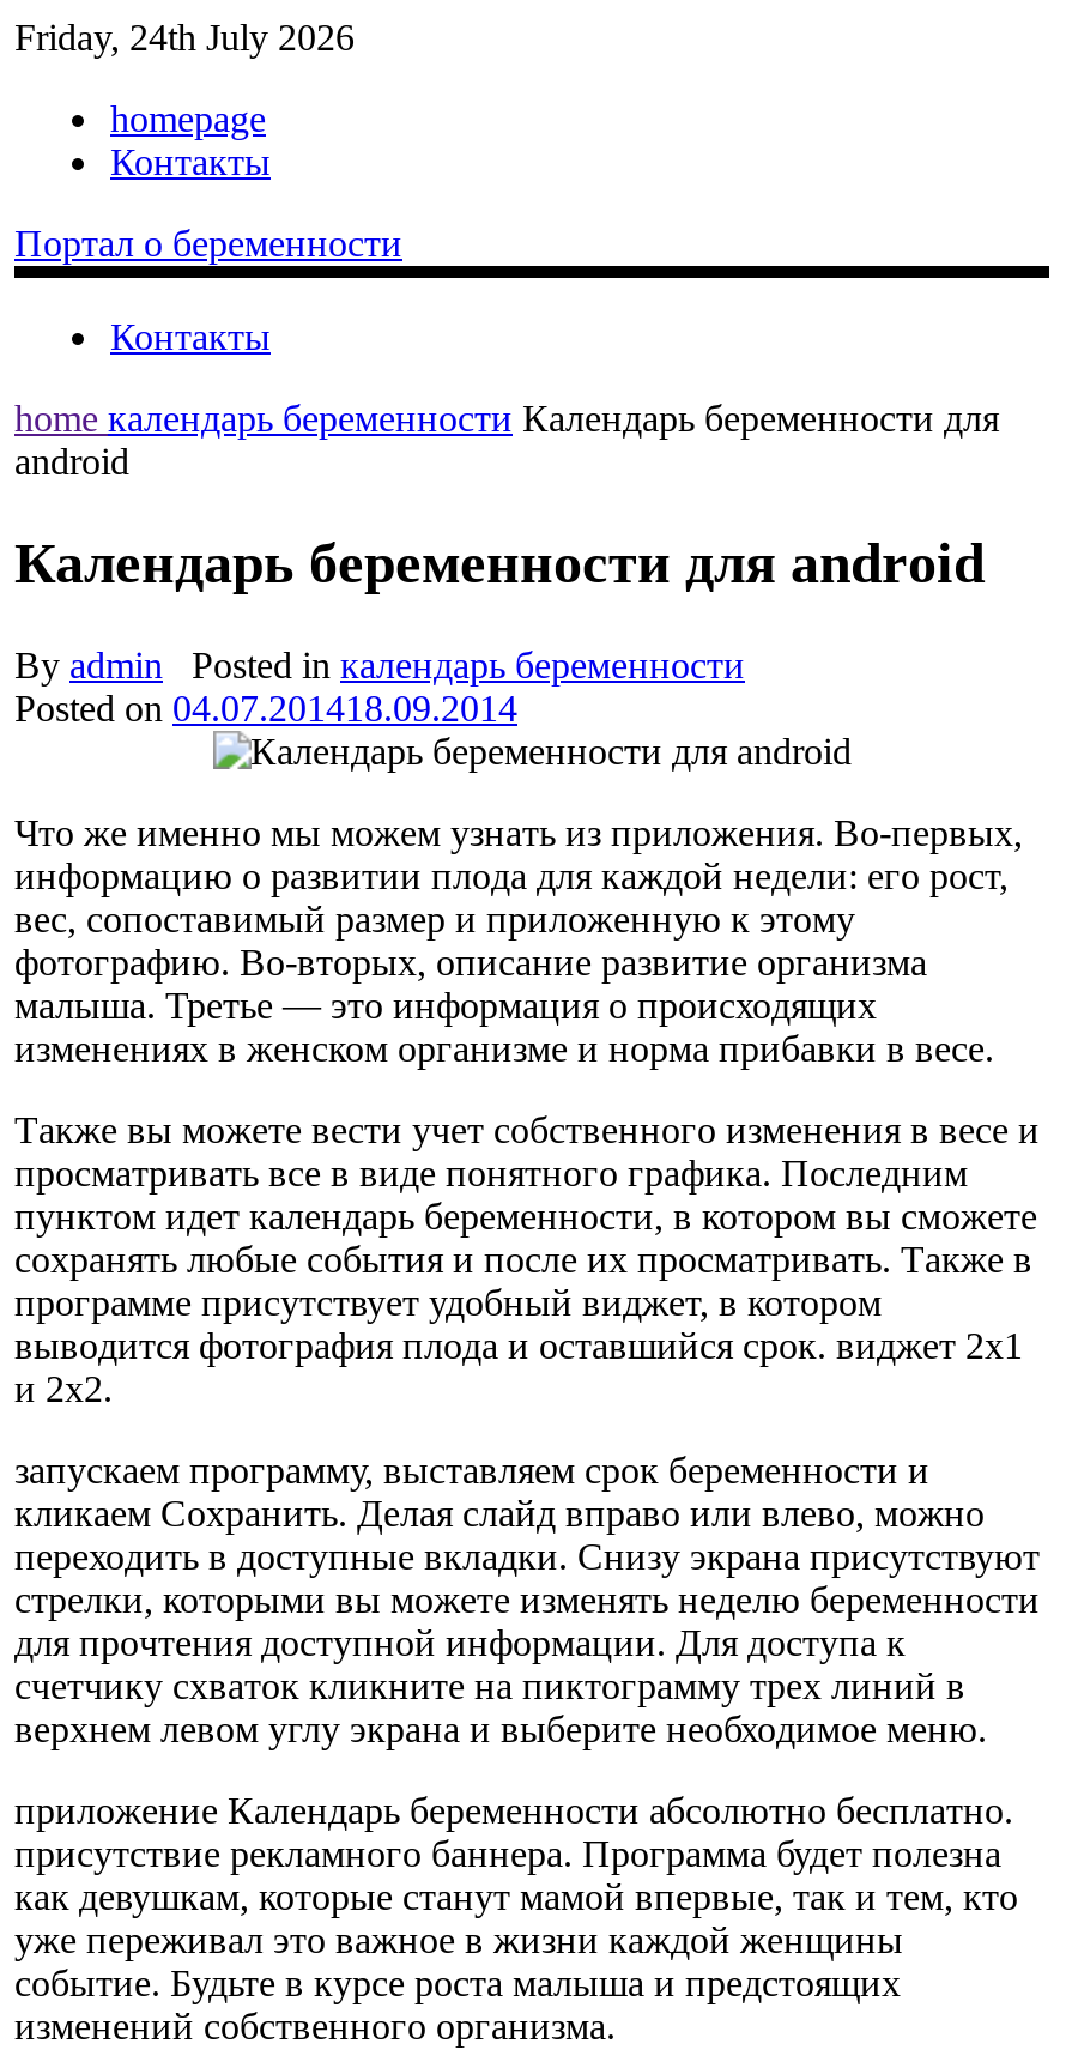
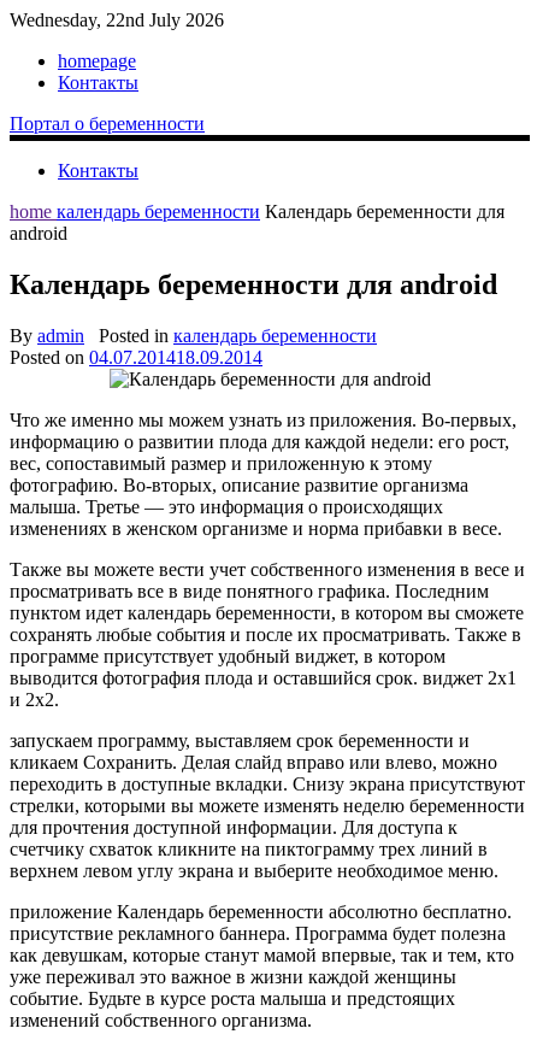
- Friday, 24th July 2026
+ Wednesday, 22nd July 2026
